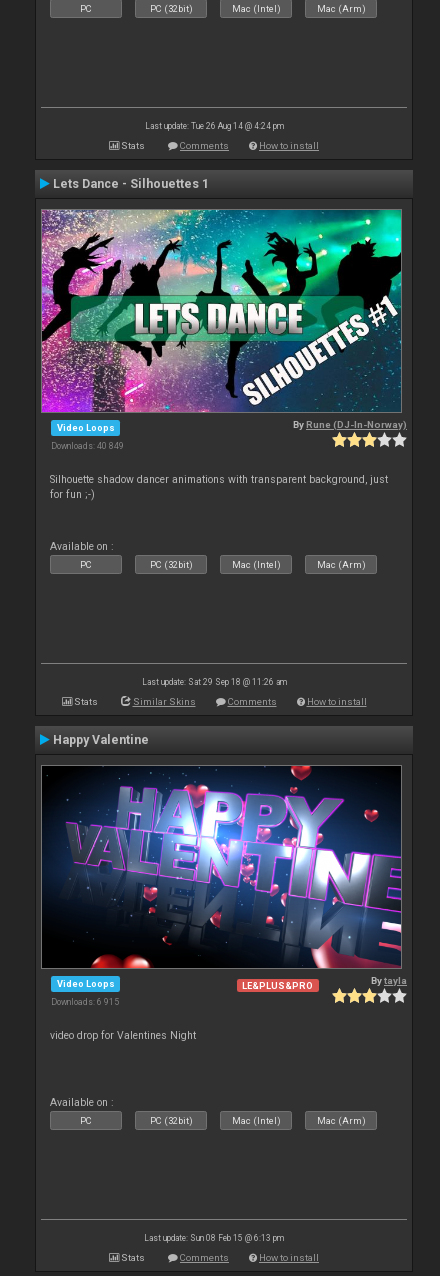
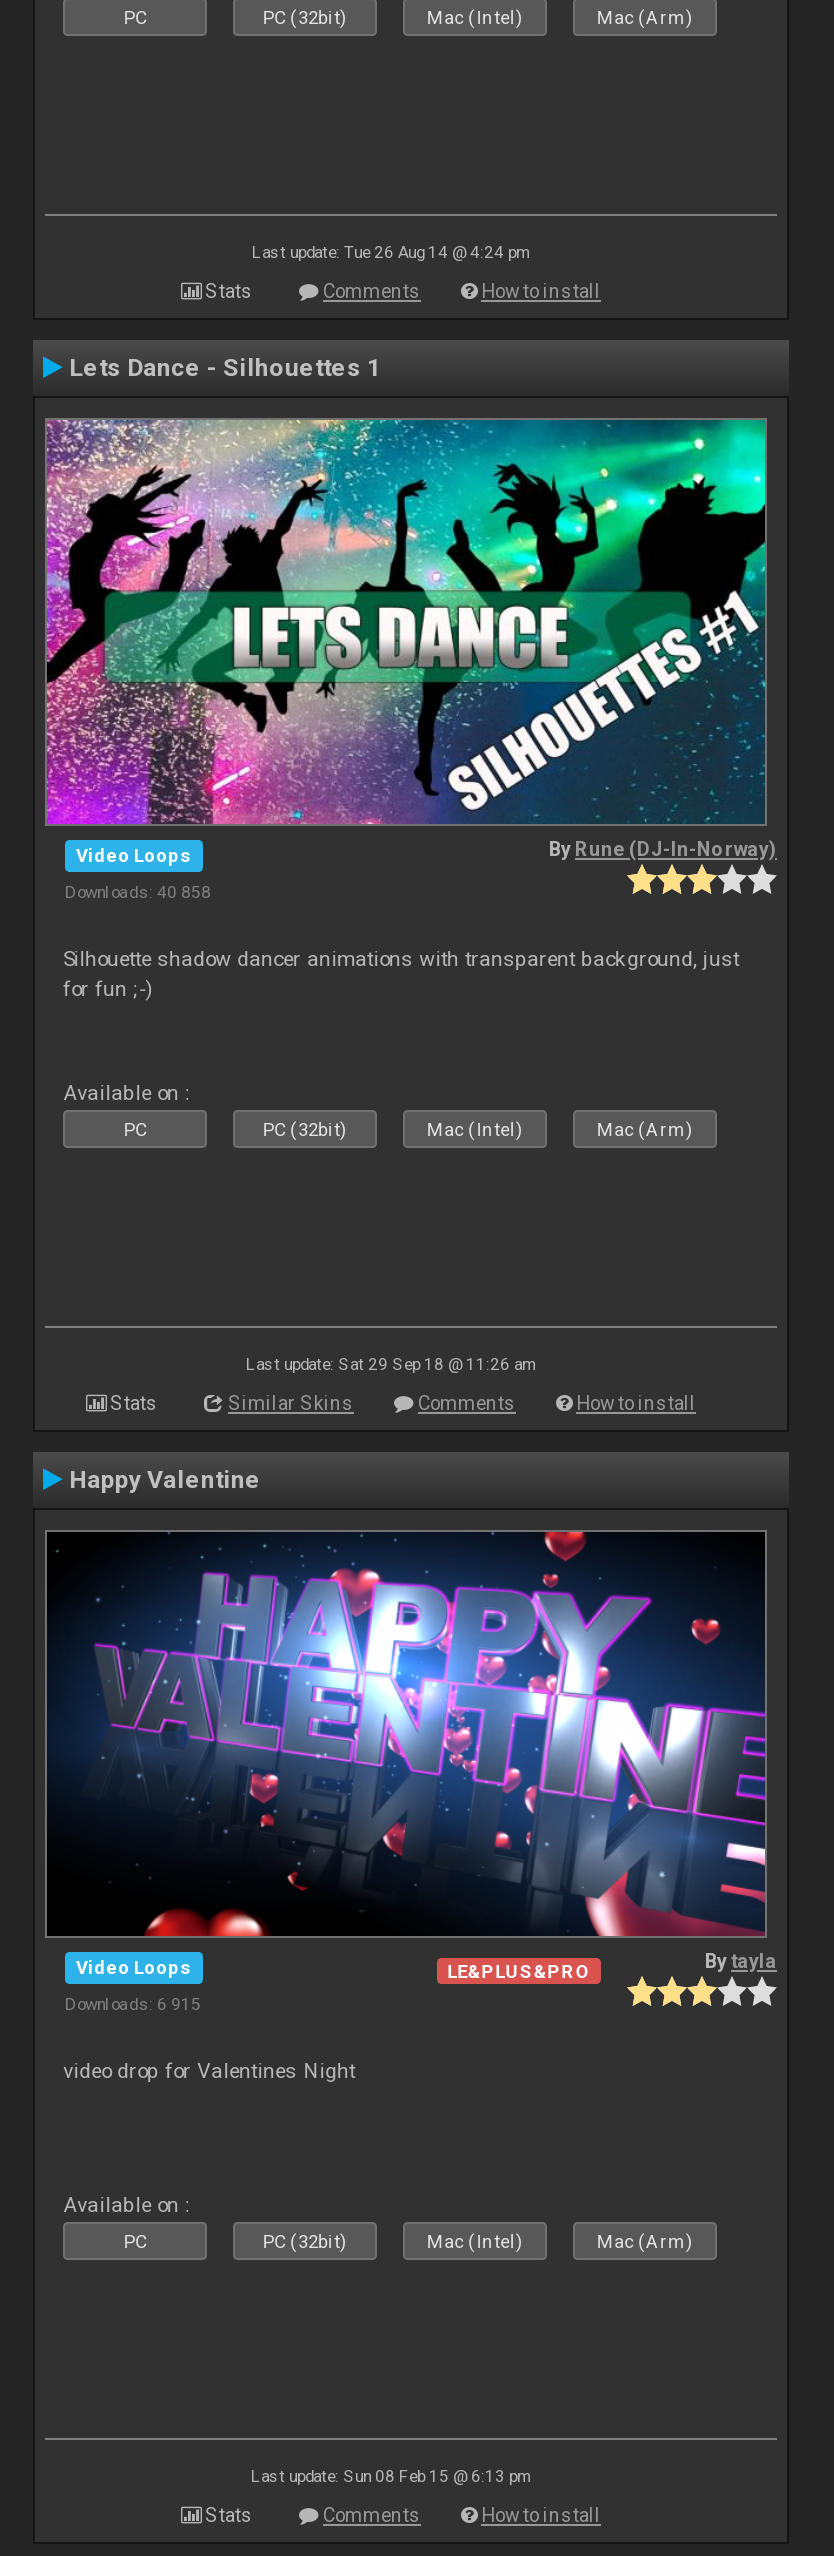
- Downloads: 40 849
+ Downloads: 40 858
